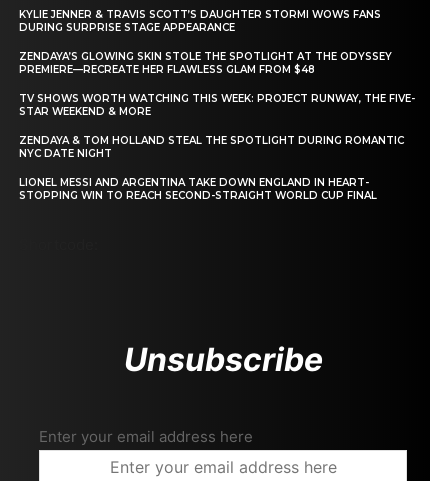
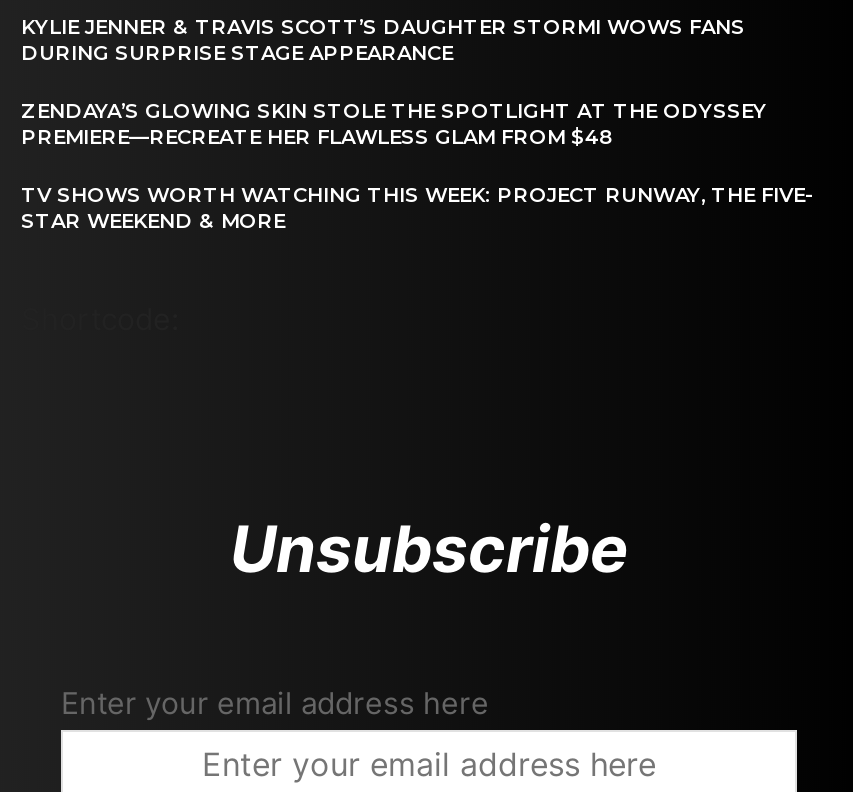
- ZENDAYA & TOM HOLLAND STEAL THE SPOTLIGHT DURING ROMANTIC
- NYC DATE NIGHT
- LIONEL MESSI AND ARGENTINA TAKE DOWN ENGLAND IN HEART-
- STOPPING WIN TO REACH SECOND-STRAIGHT WORLD CUP FINAL
